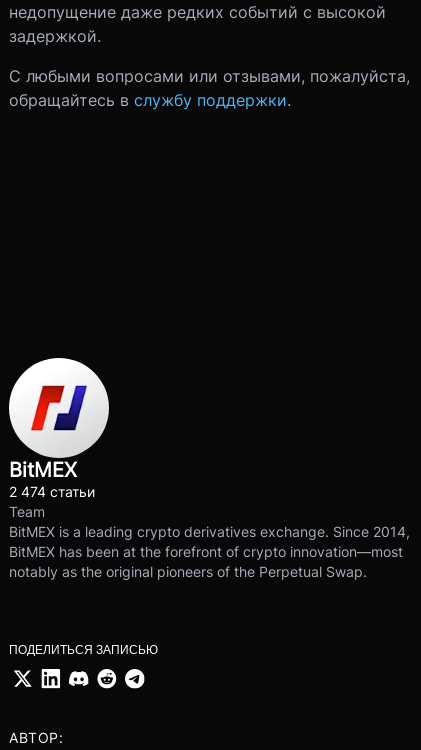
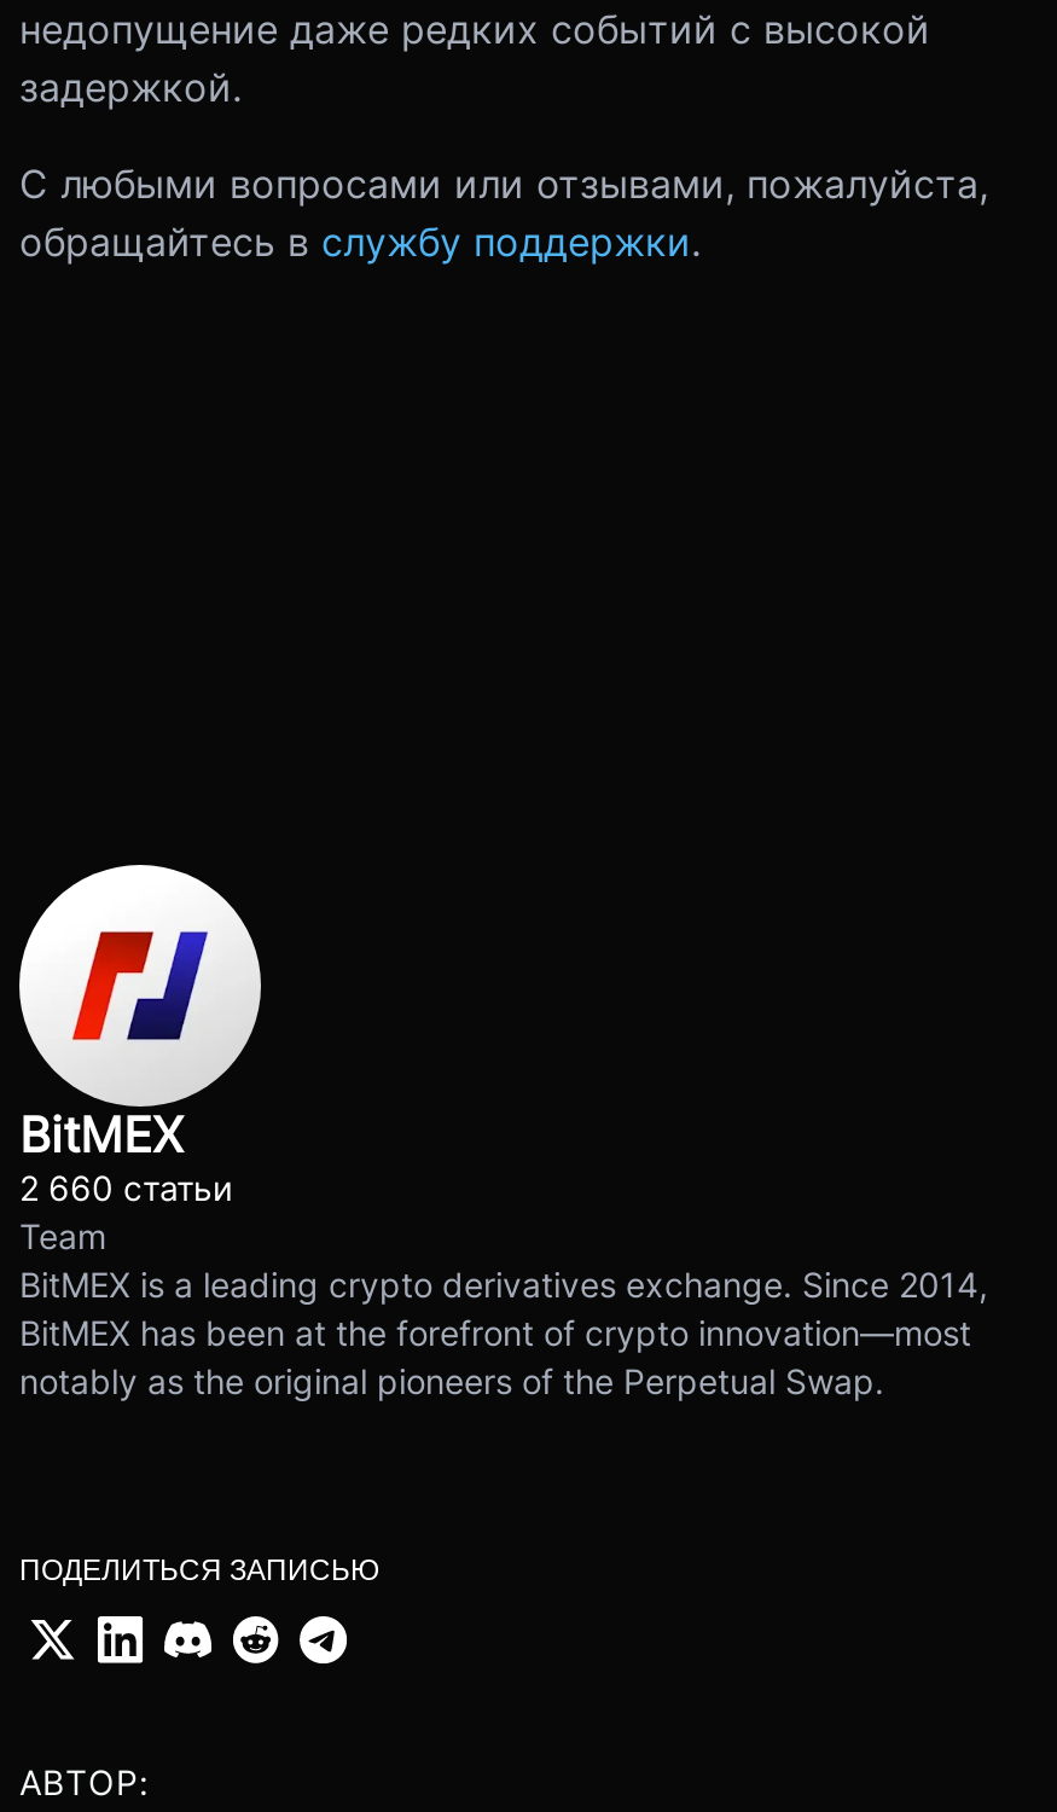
- 2 474 статьи
+ 2 660 статьи
